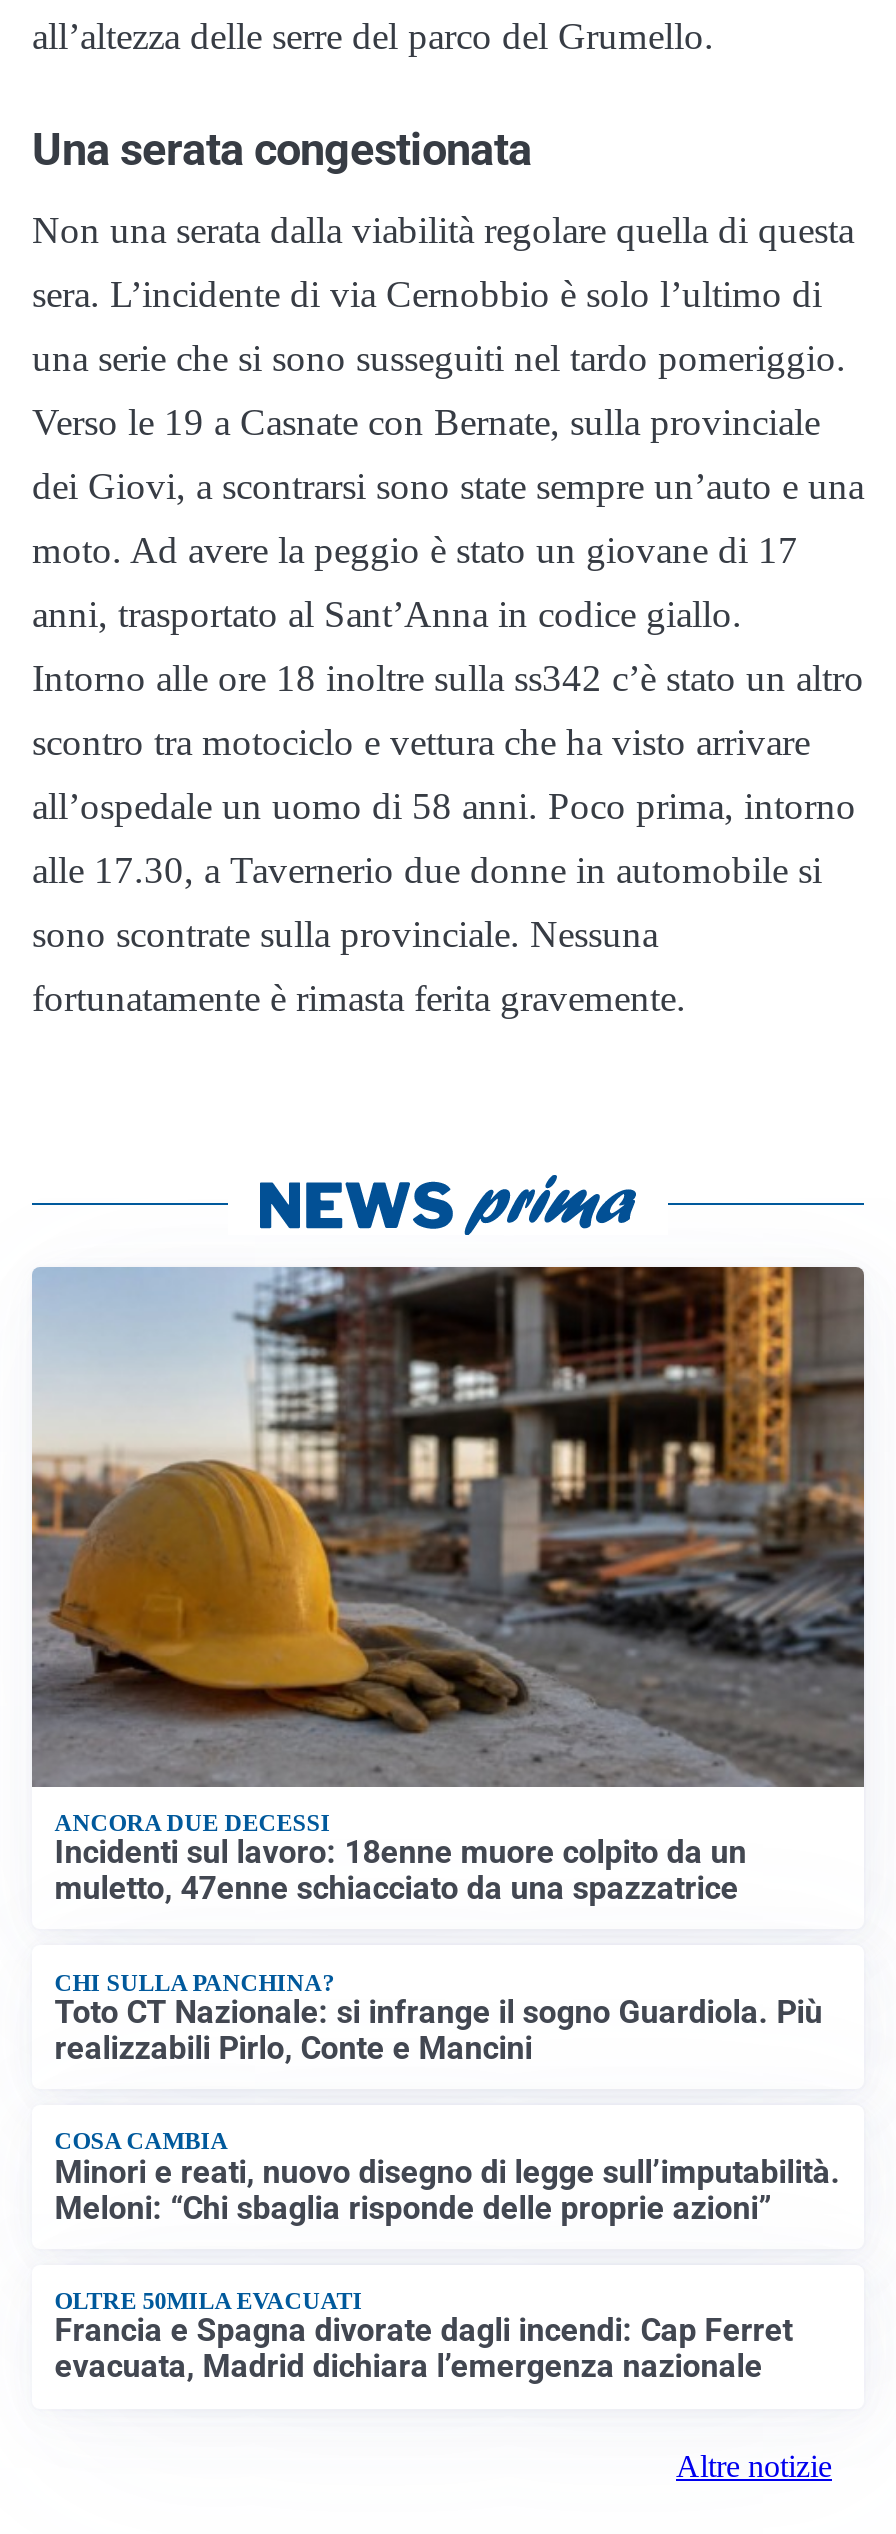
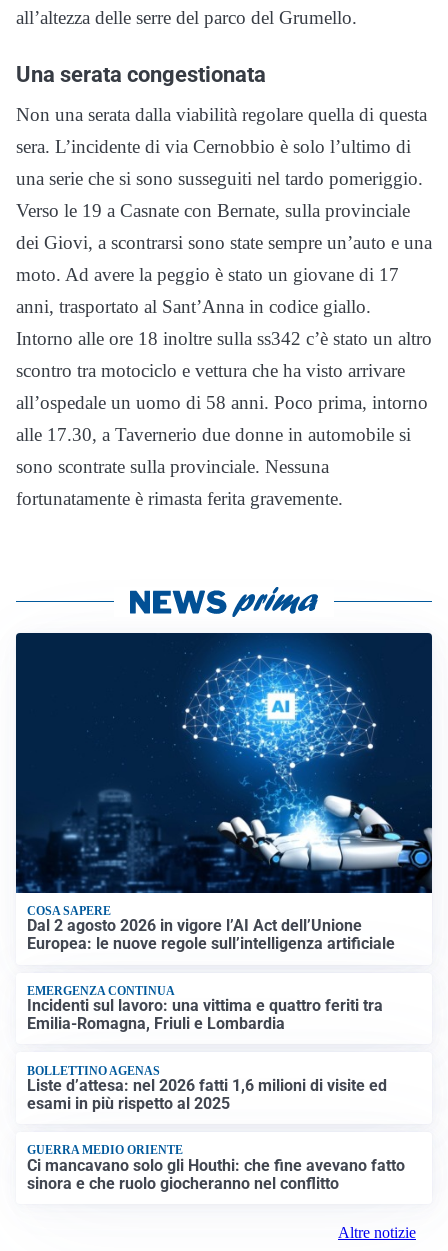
- [image]
- ANCORA DUE DECESSI
- Incidenti sul lavoro: 18enne muore colpito da un
- muletto, 47enne schiacciato da una spazzatrice
+ [image]
+ COSA SAPERE
+ Dal 2 agosto 2026 in vigore l’AI Act dell’Unione
+ Europea: le nuove regole sull’intelligenza artificiale

- CHI SULLA PANCHINA?
- Toto CT Nazionale: si infrange il sogno Guardiola. Più
- realizzabili Pirlo, Conte e Mancini
+ EMERGENZA CONTINUA
+ Incidenti sul lavoro: una vittima e quattro feriti tra
+ Emilia-Romagna, Friuli e Lombardia

- COSA CAMBIA
- Minori e reati, nuovo disegno di legge sull’imputabilità.
- Meloni: “Chi sbaglia risponde delle proprie azioni”
+ BOLLETTINO AGENAS
+ Liste d’attesa: nel 2026 fatti 1,6 milioni di visite ed
+ esami in più rispetto al 2025

- OLTRE 50MILA EVACUATI
- Francia e Spagna divorate dagli incendi: Cap Ferret
- evacuata, Madrid dichiara l’emergenza nazionale
+ GUERRA MEDIO ORIENTE
+ Ci mancavano solo gli Houthi: che fine avevano fatto
+ sinora e che ruolo giocheranno nel conflitto
